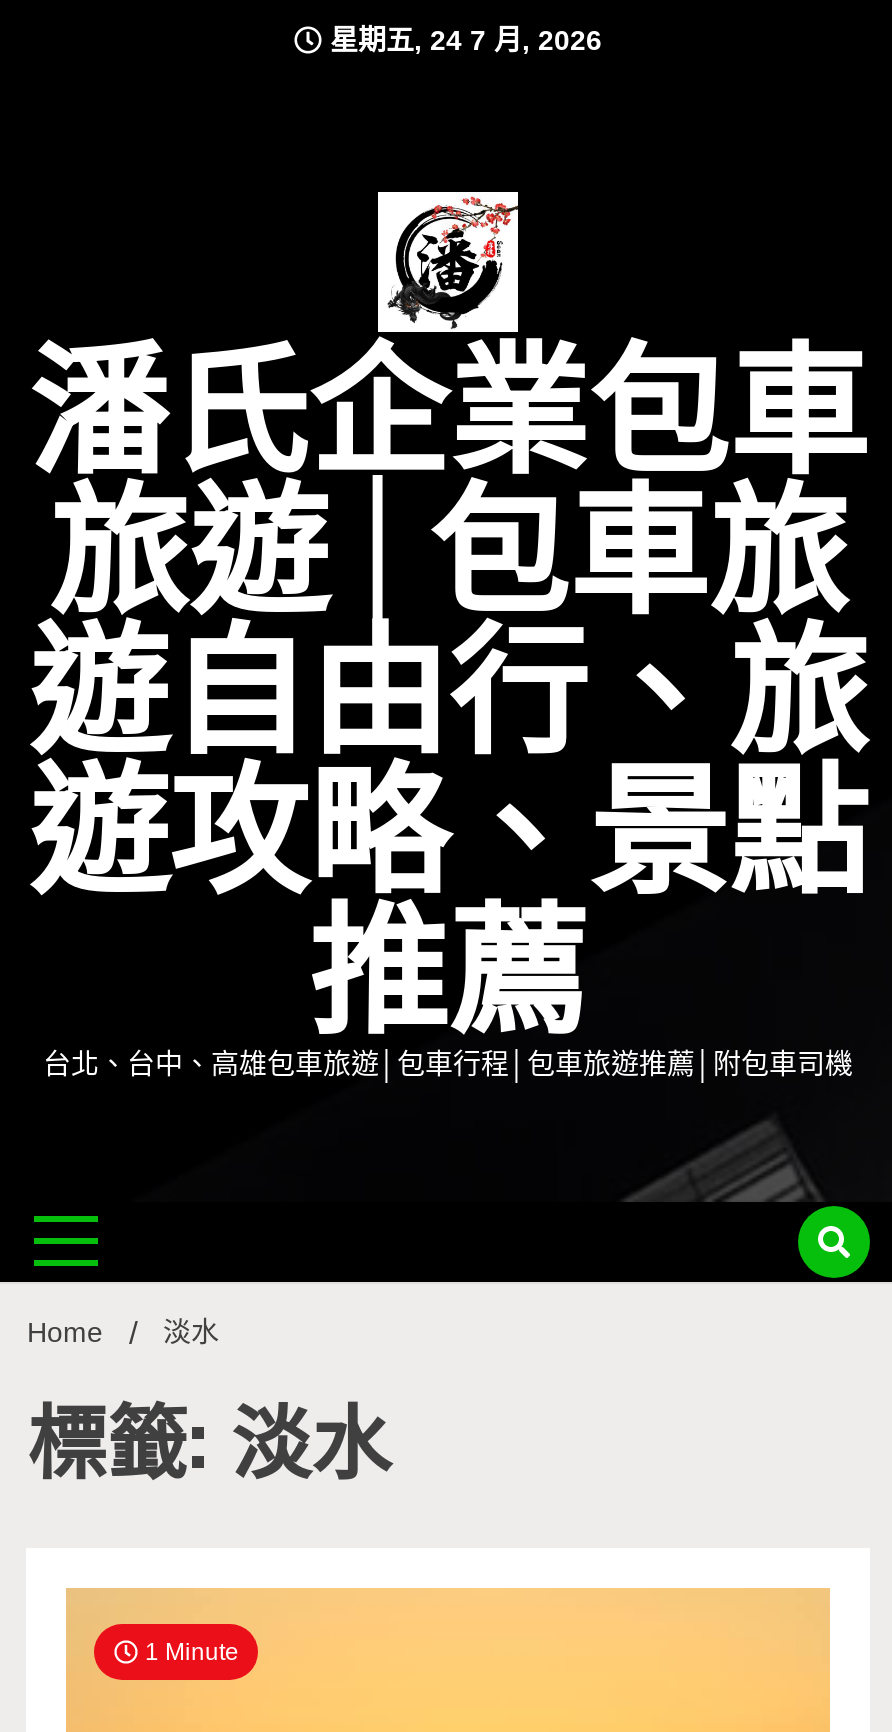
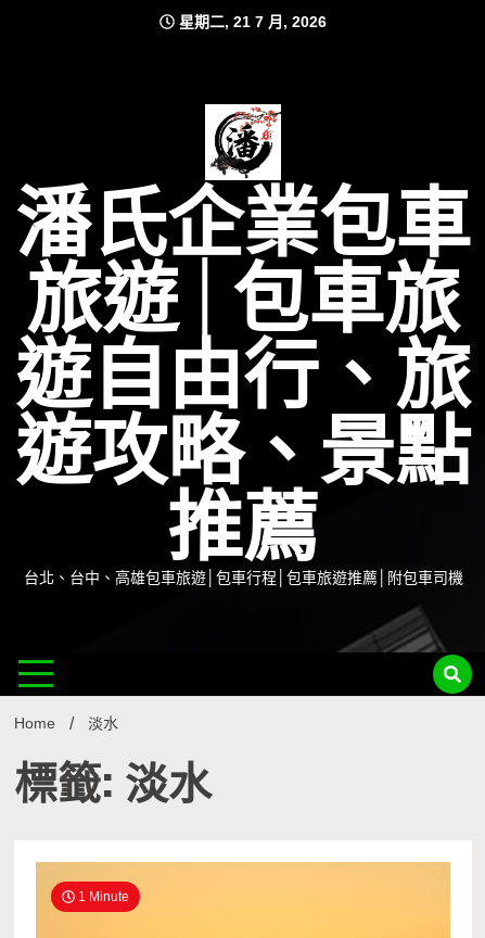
- 星期五, 24 7 月, 2026
+ 星期二, 21 7 月, 2026
